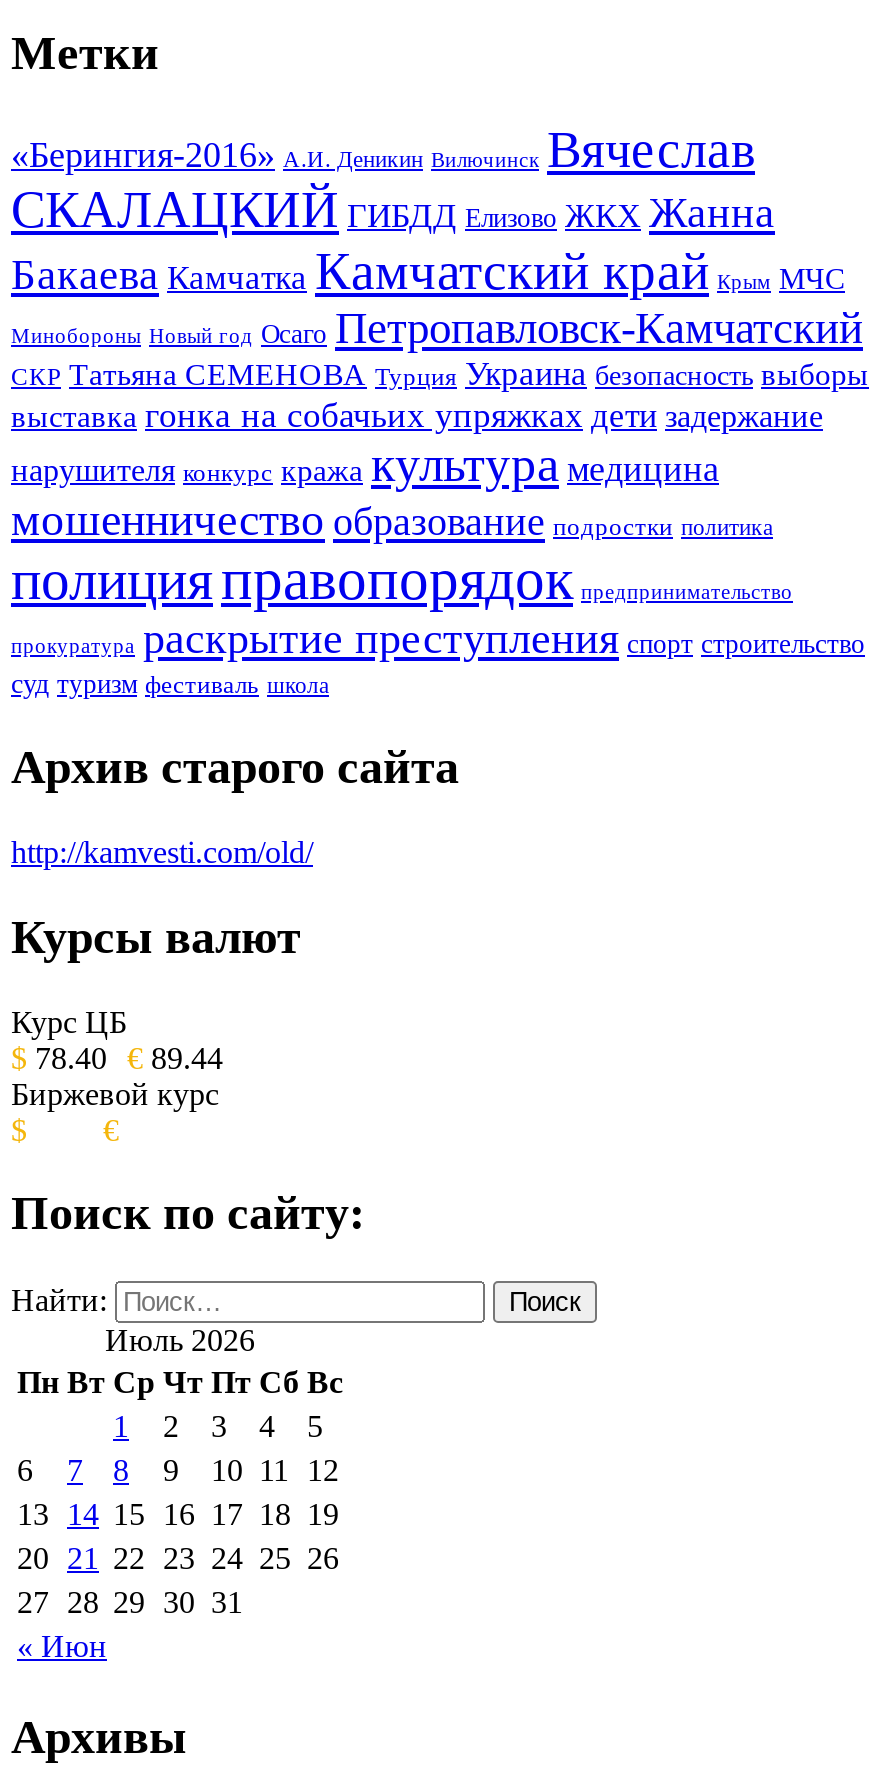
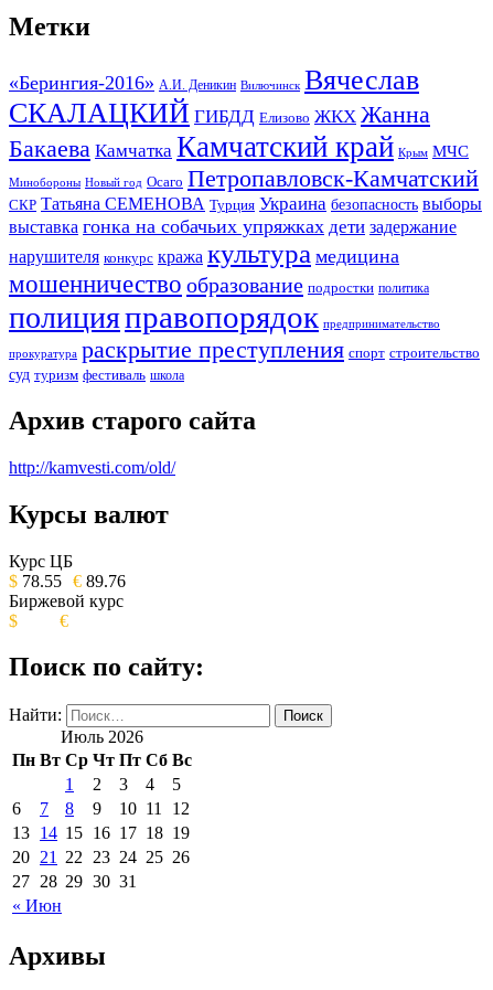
- $ 78.40 € 89.44
+ $ 78.55 € 89.76
